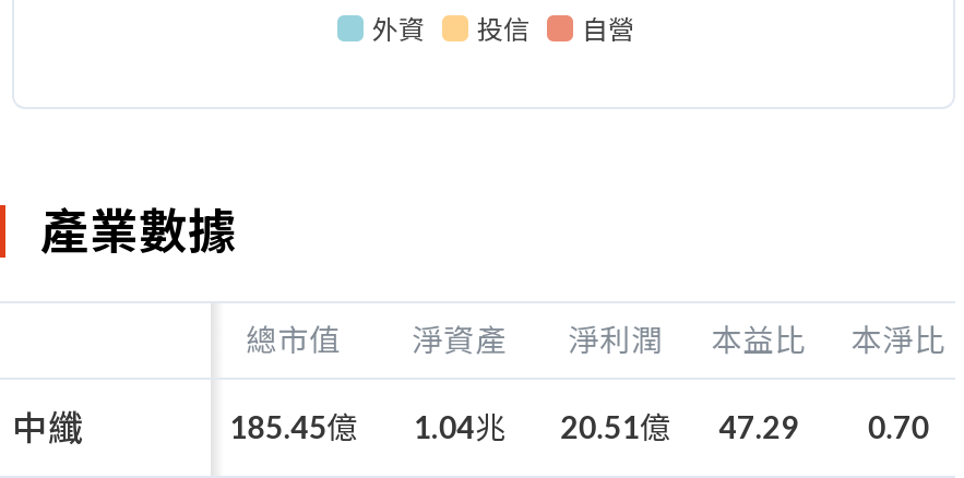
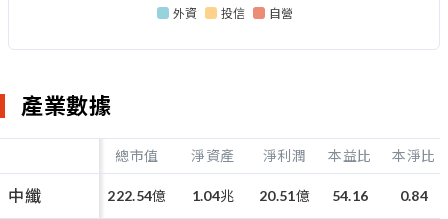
- 185.45億
+ 222.54億

- 47.29
+ 54.16

- 0.70
+ 0.84
